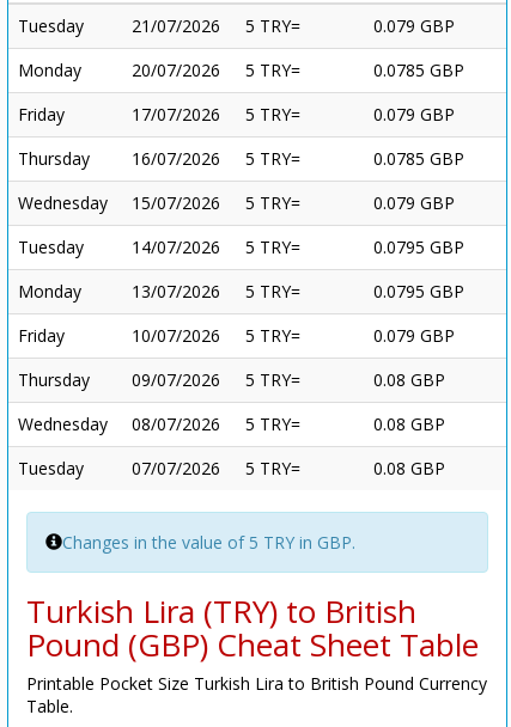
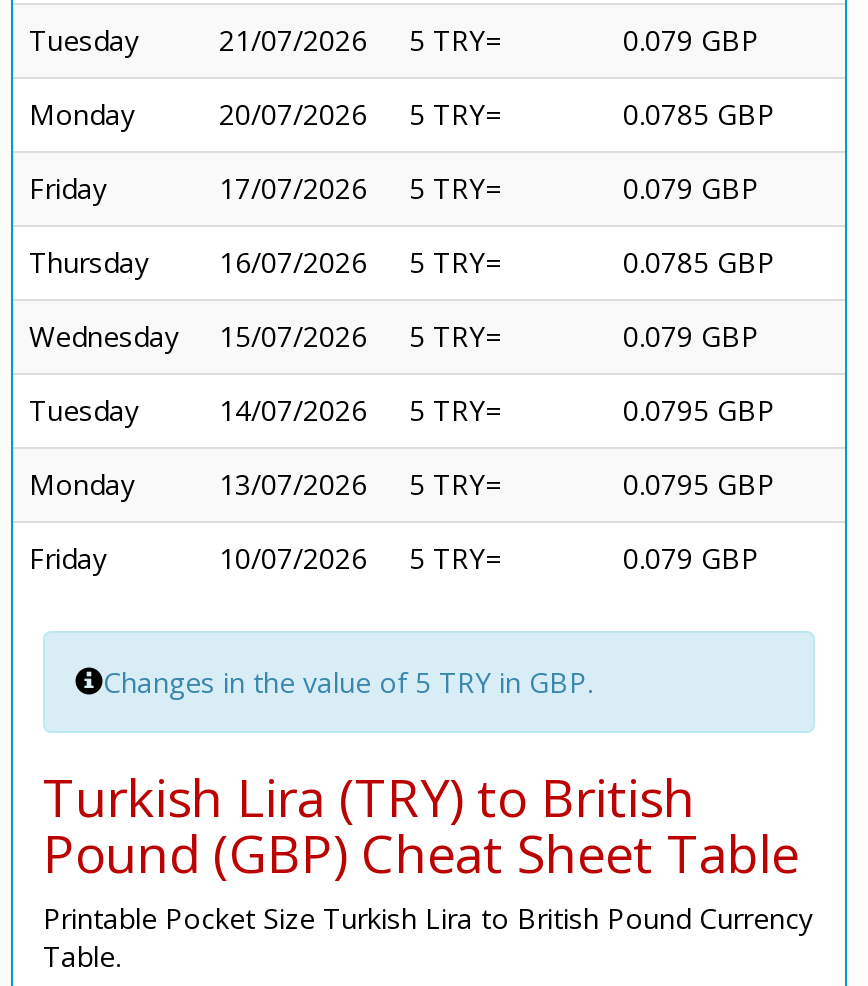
- Thursday
- 09/07/2026
- 5 TRY=
- 0.08 GBP
- Wednesday
- 08/07/2026
- 5 TRY=
- 0.08 GBP
- Tuesday
- 07/07/2026
- 5 TRY=
- 0.08 GBP
